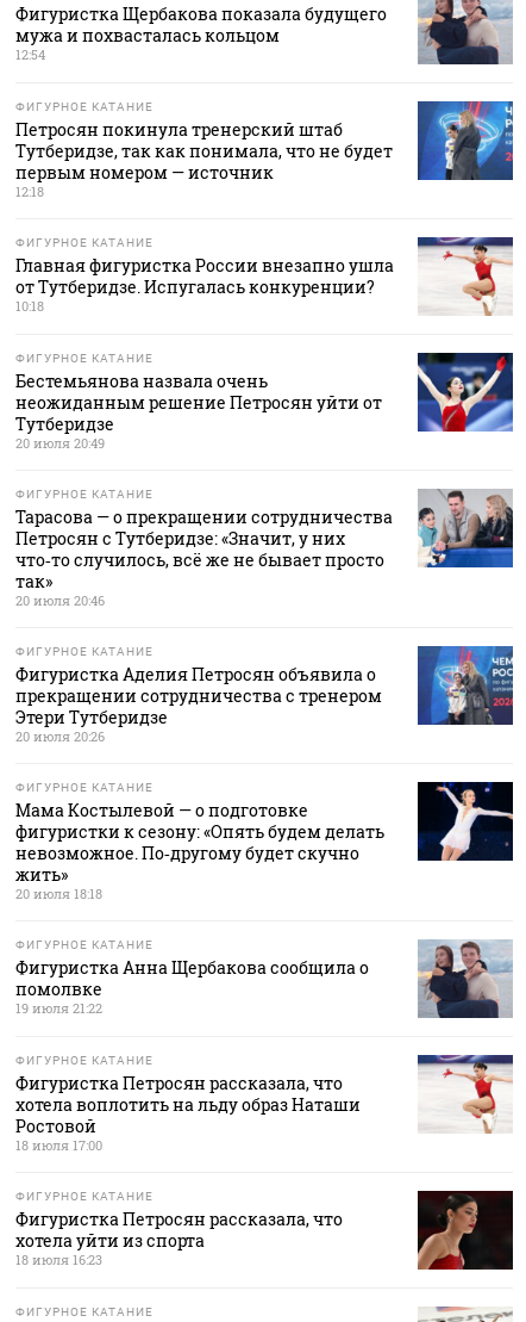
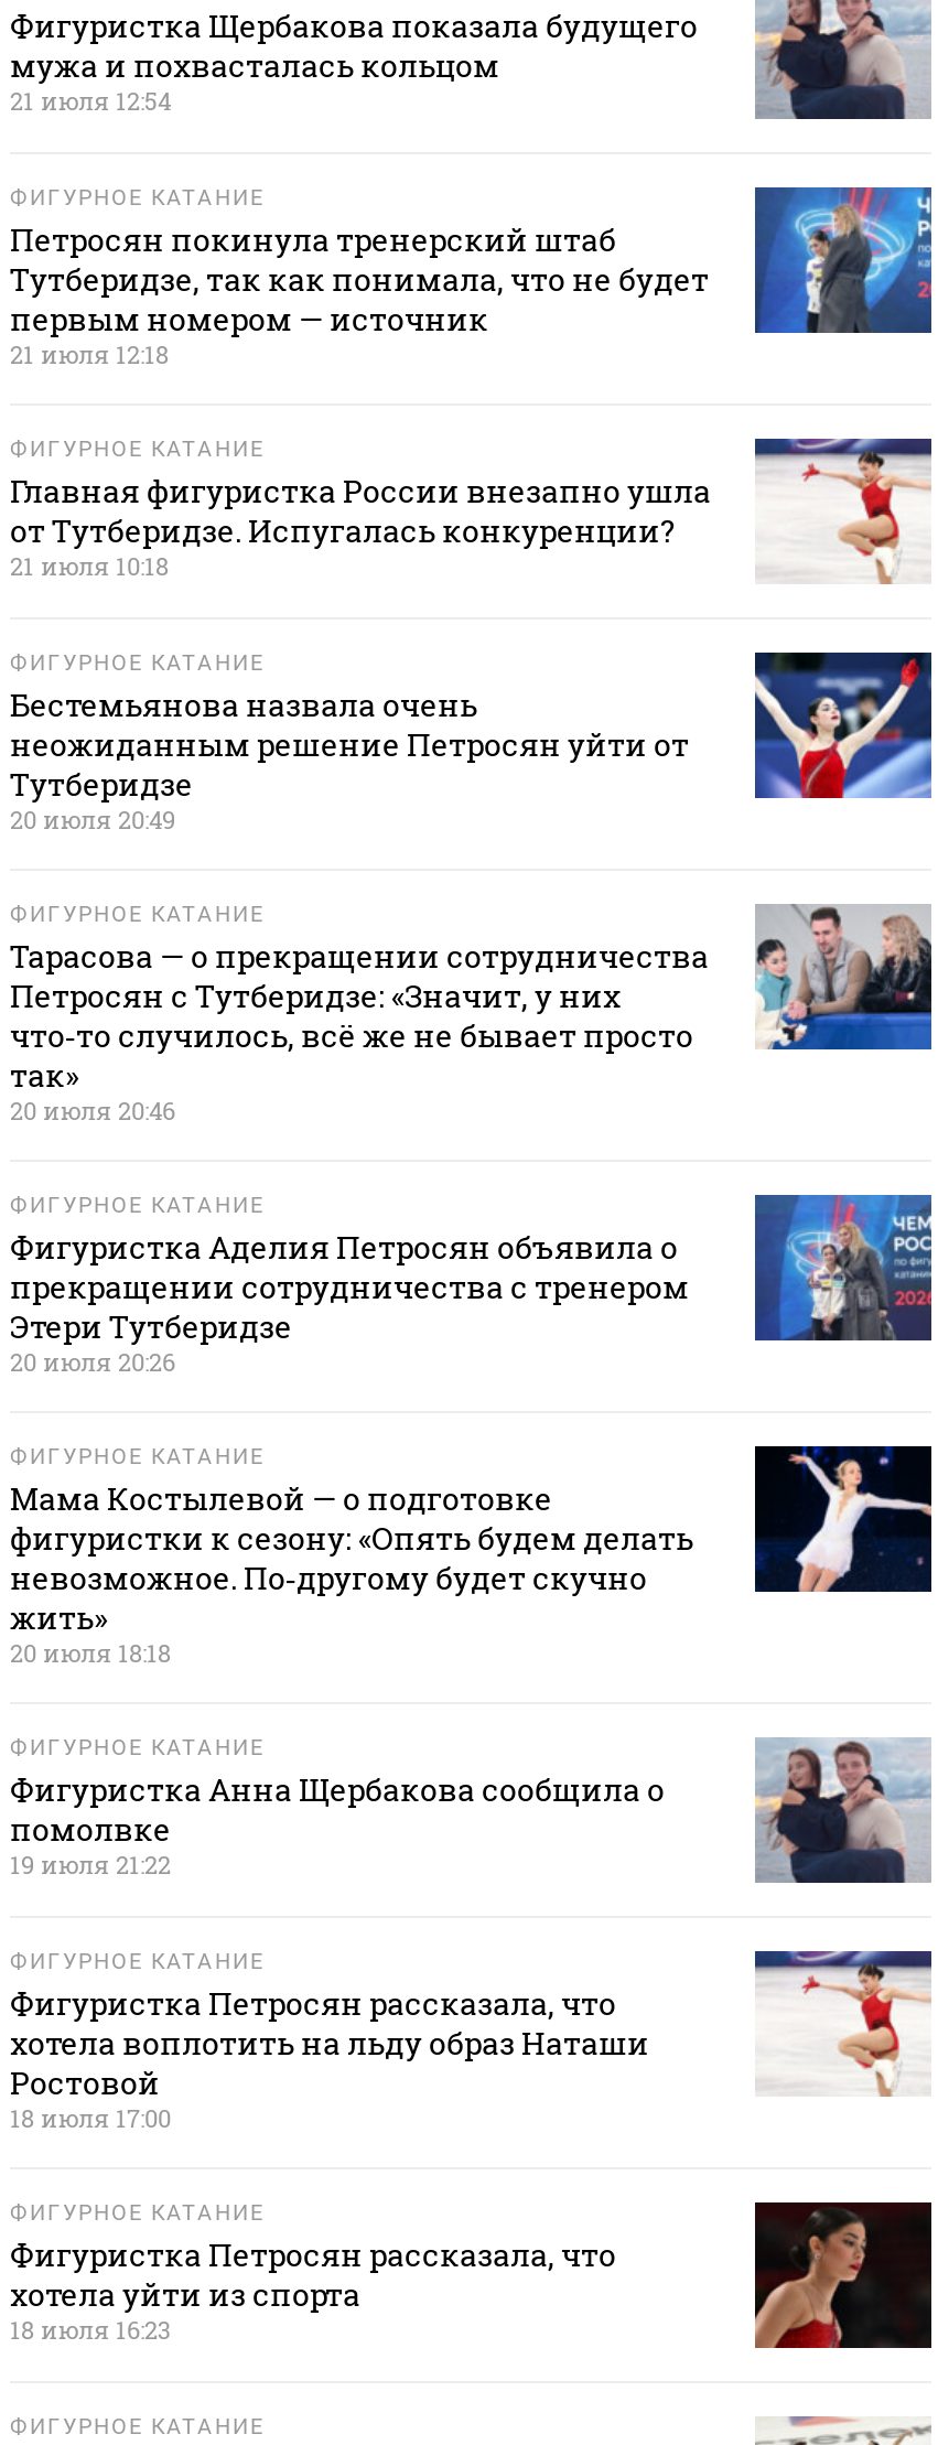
- 12:54
+ 21 июля 12:54

- 12:18
+ 21 июля 12:18

- 10:18
+ 21 июля 10:18
